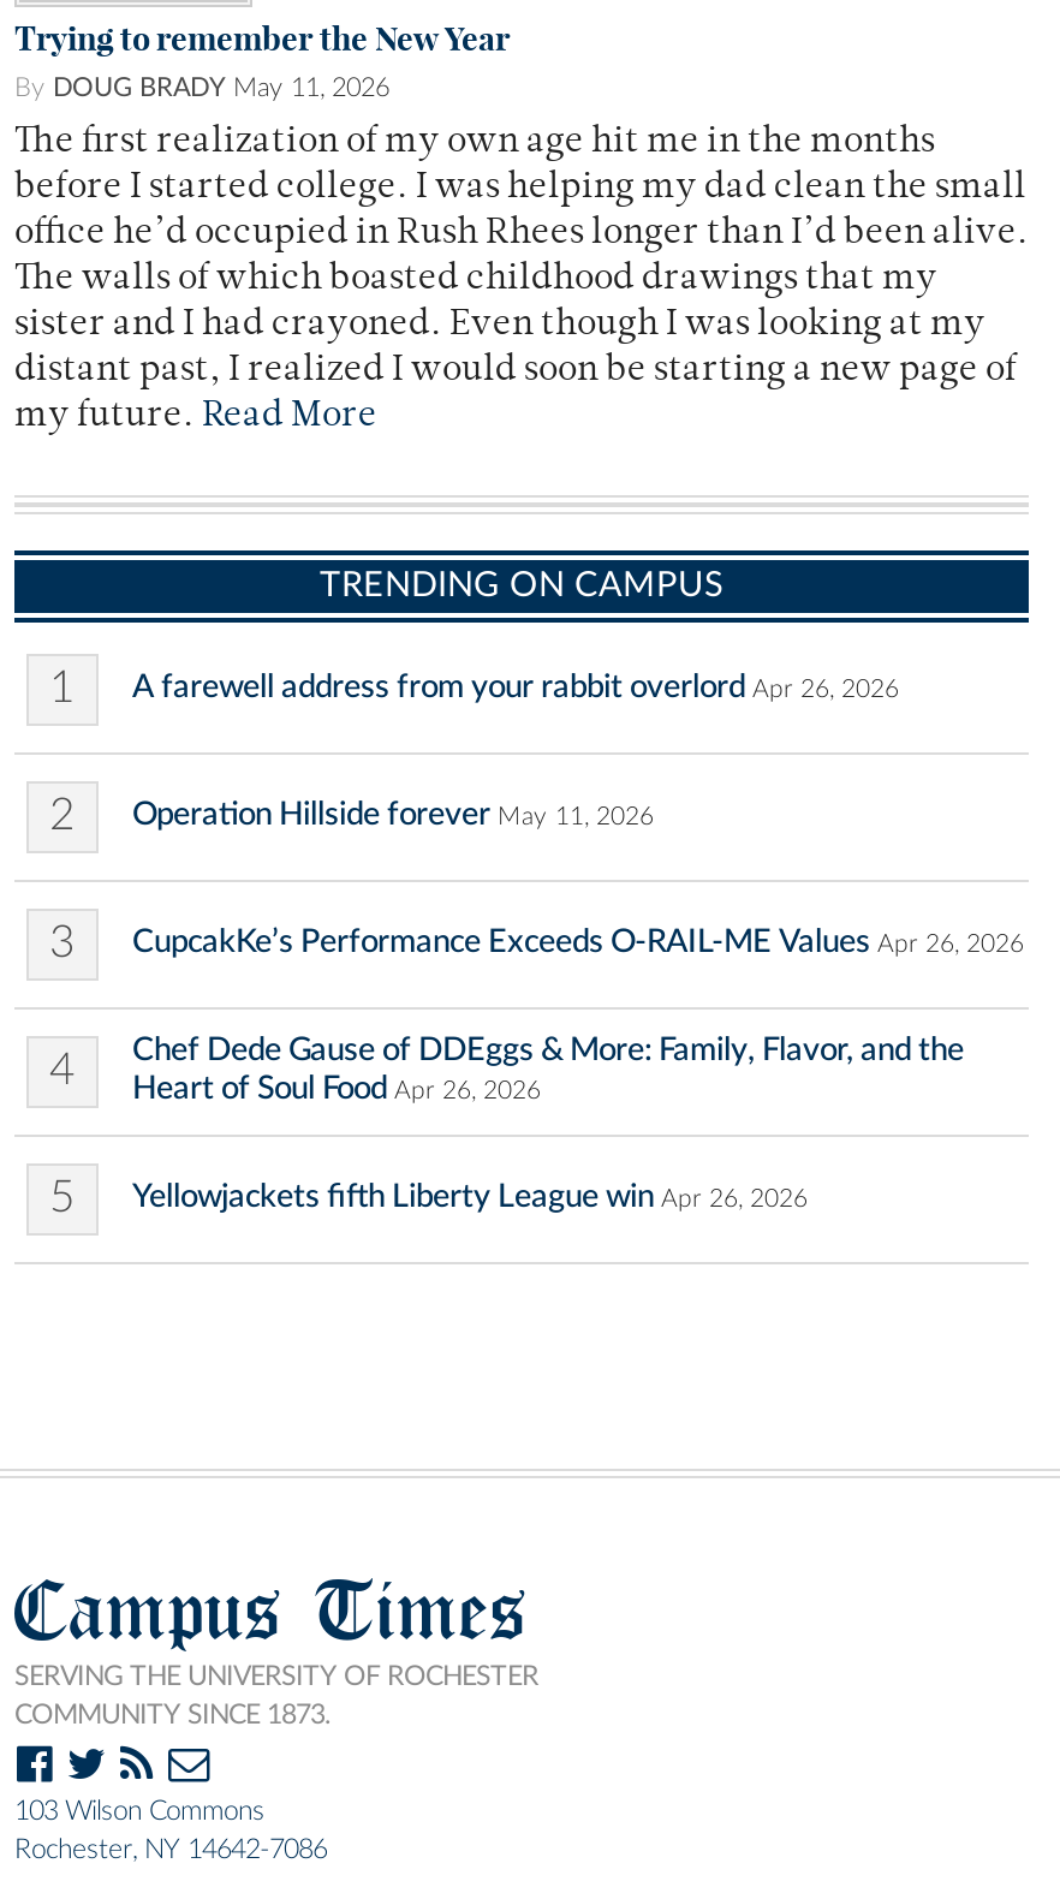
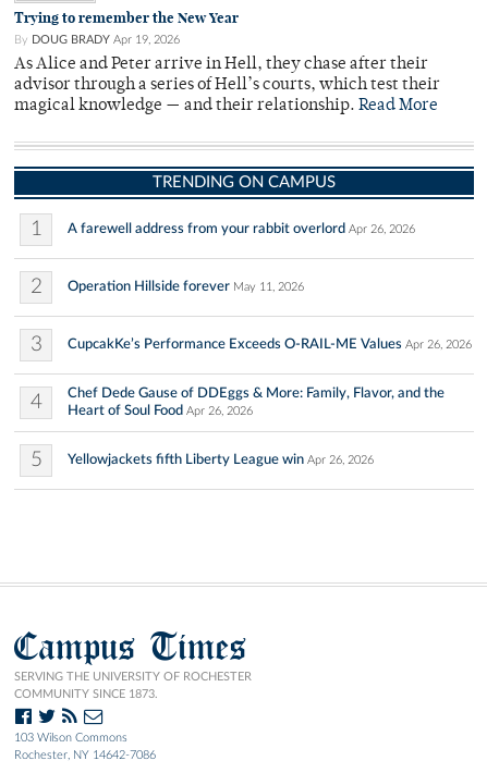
- By DOUG BRADY May 11, 2026
+ By DOUG BRADY Apr 19, 2026

- The first realization of my own age hit me in the months
- before I started college. I was helping my dad clean the small
- office he’d occupied in Rush Rhees longer than I’d been alive.
- The walls of which boasted childhood drawings that my
- sister and I had crayoned. Even though I was looking at my
- distant past, I realized I would soon be starting a new page of
- my future. Read More
+ As Alice and Peter arrive in Hell, they chase after their
+ advisor through a series of Hell’s courts, which test their
+ magical knowledge — and their relationship. Read More
